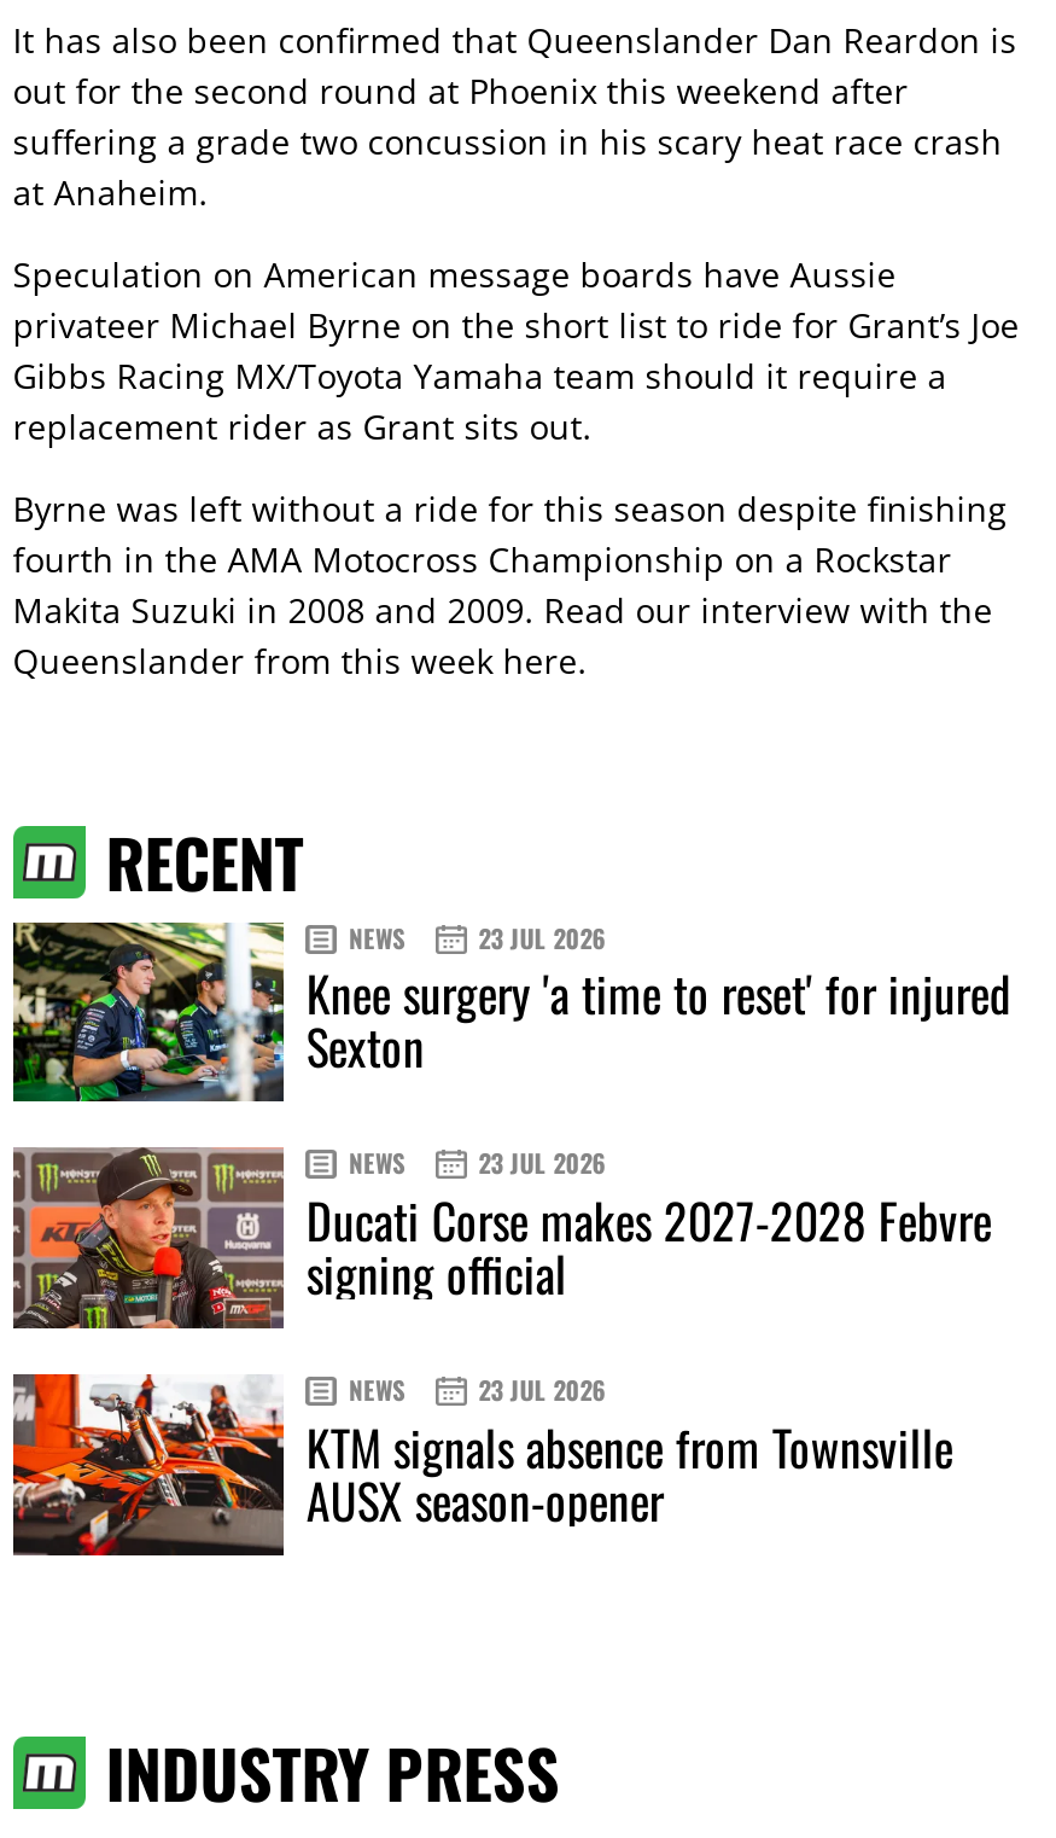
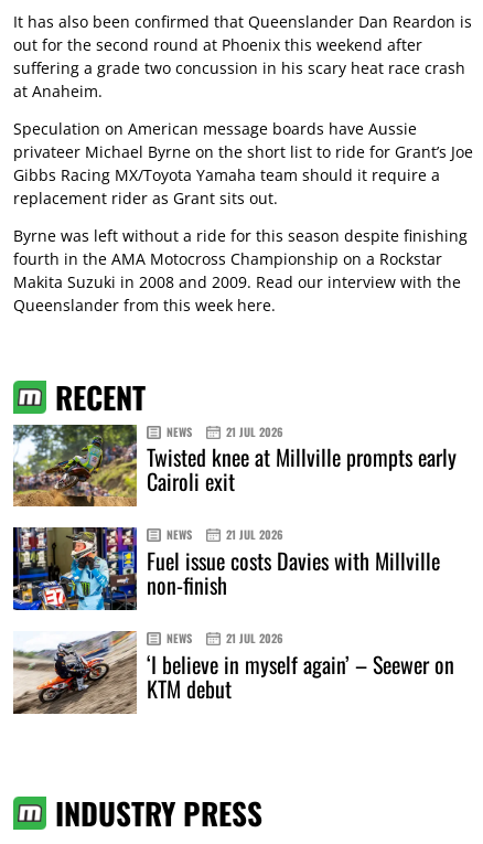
- [image]
- 23 JUL 2026
- Knee surgery 'a time to reset' for injured
- Sexton
+ [image]
+ 21 JUL 2026
+ Twisted knee at Millville prompts early
+ Cairoli exit

- [image]
- 23 JUL 2026
- Ducati Corse makes 2027-2028 Febvre
- signing official
+ [image]
+ 21 JUL 2026
+ Fuel issue costs Davies with Millville
+ non-finish

- [image]
- 23 JUL 2026
- KTM signals absence from Townsville
- AUSX season-opener
+ [image]
+ 21 JUL 2026
+ ‘I believe in myself again’ – Seewer on
+ KTM debut
